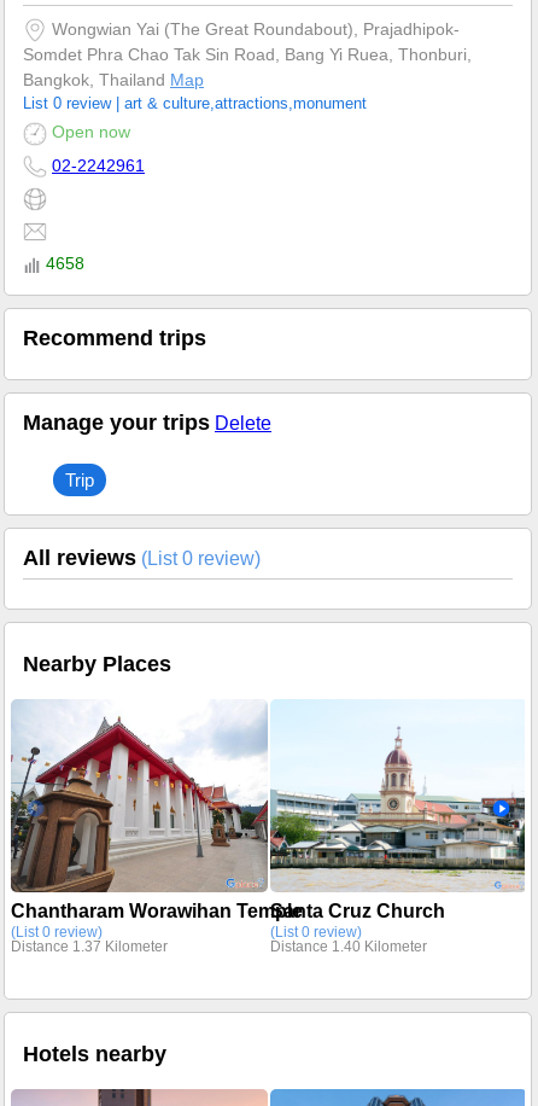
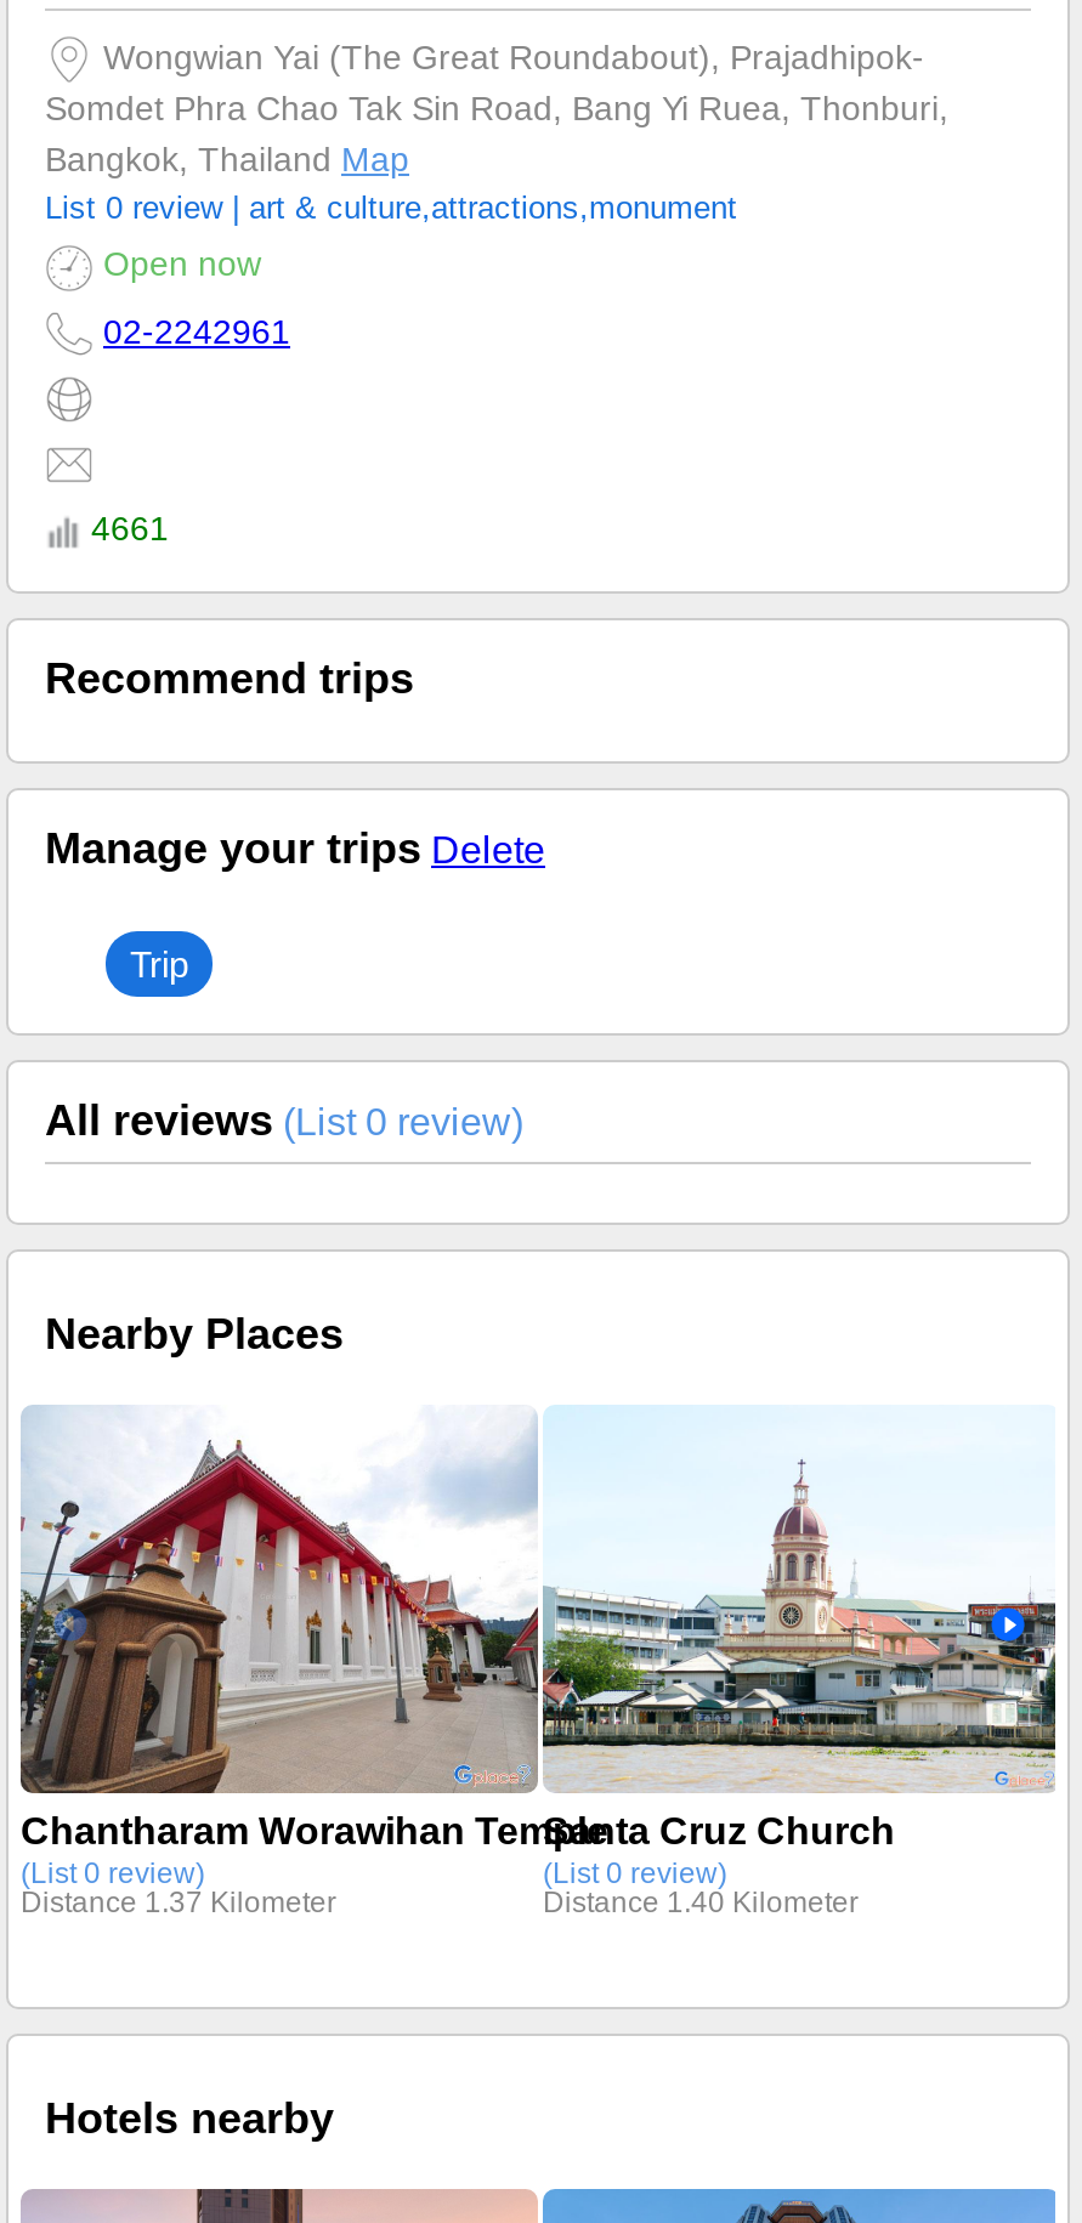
- 4658
+ 4661
